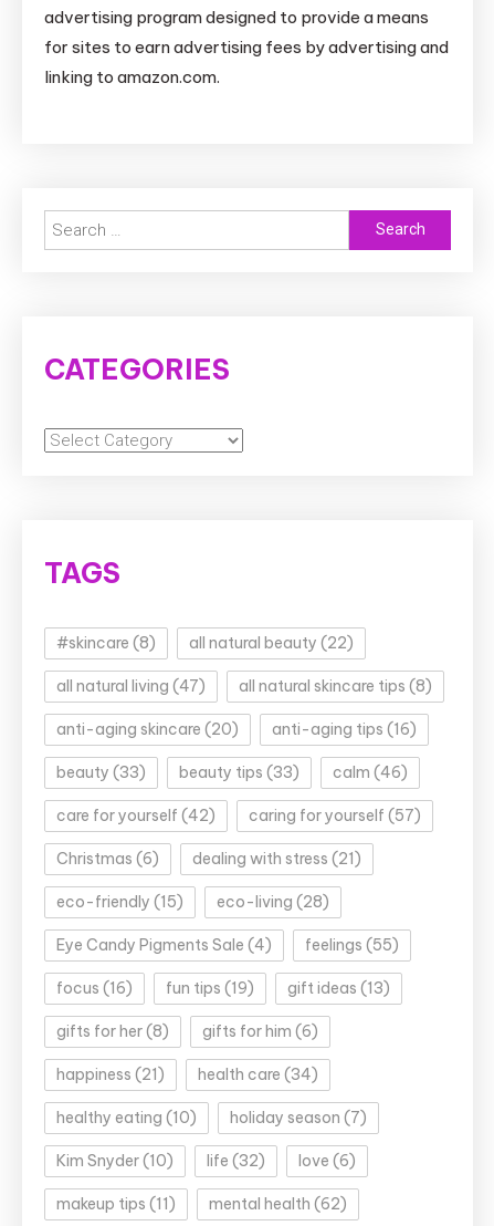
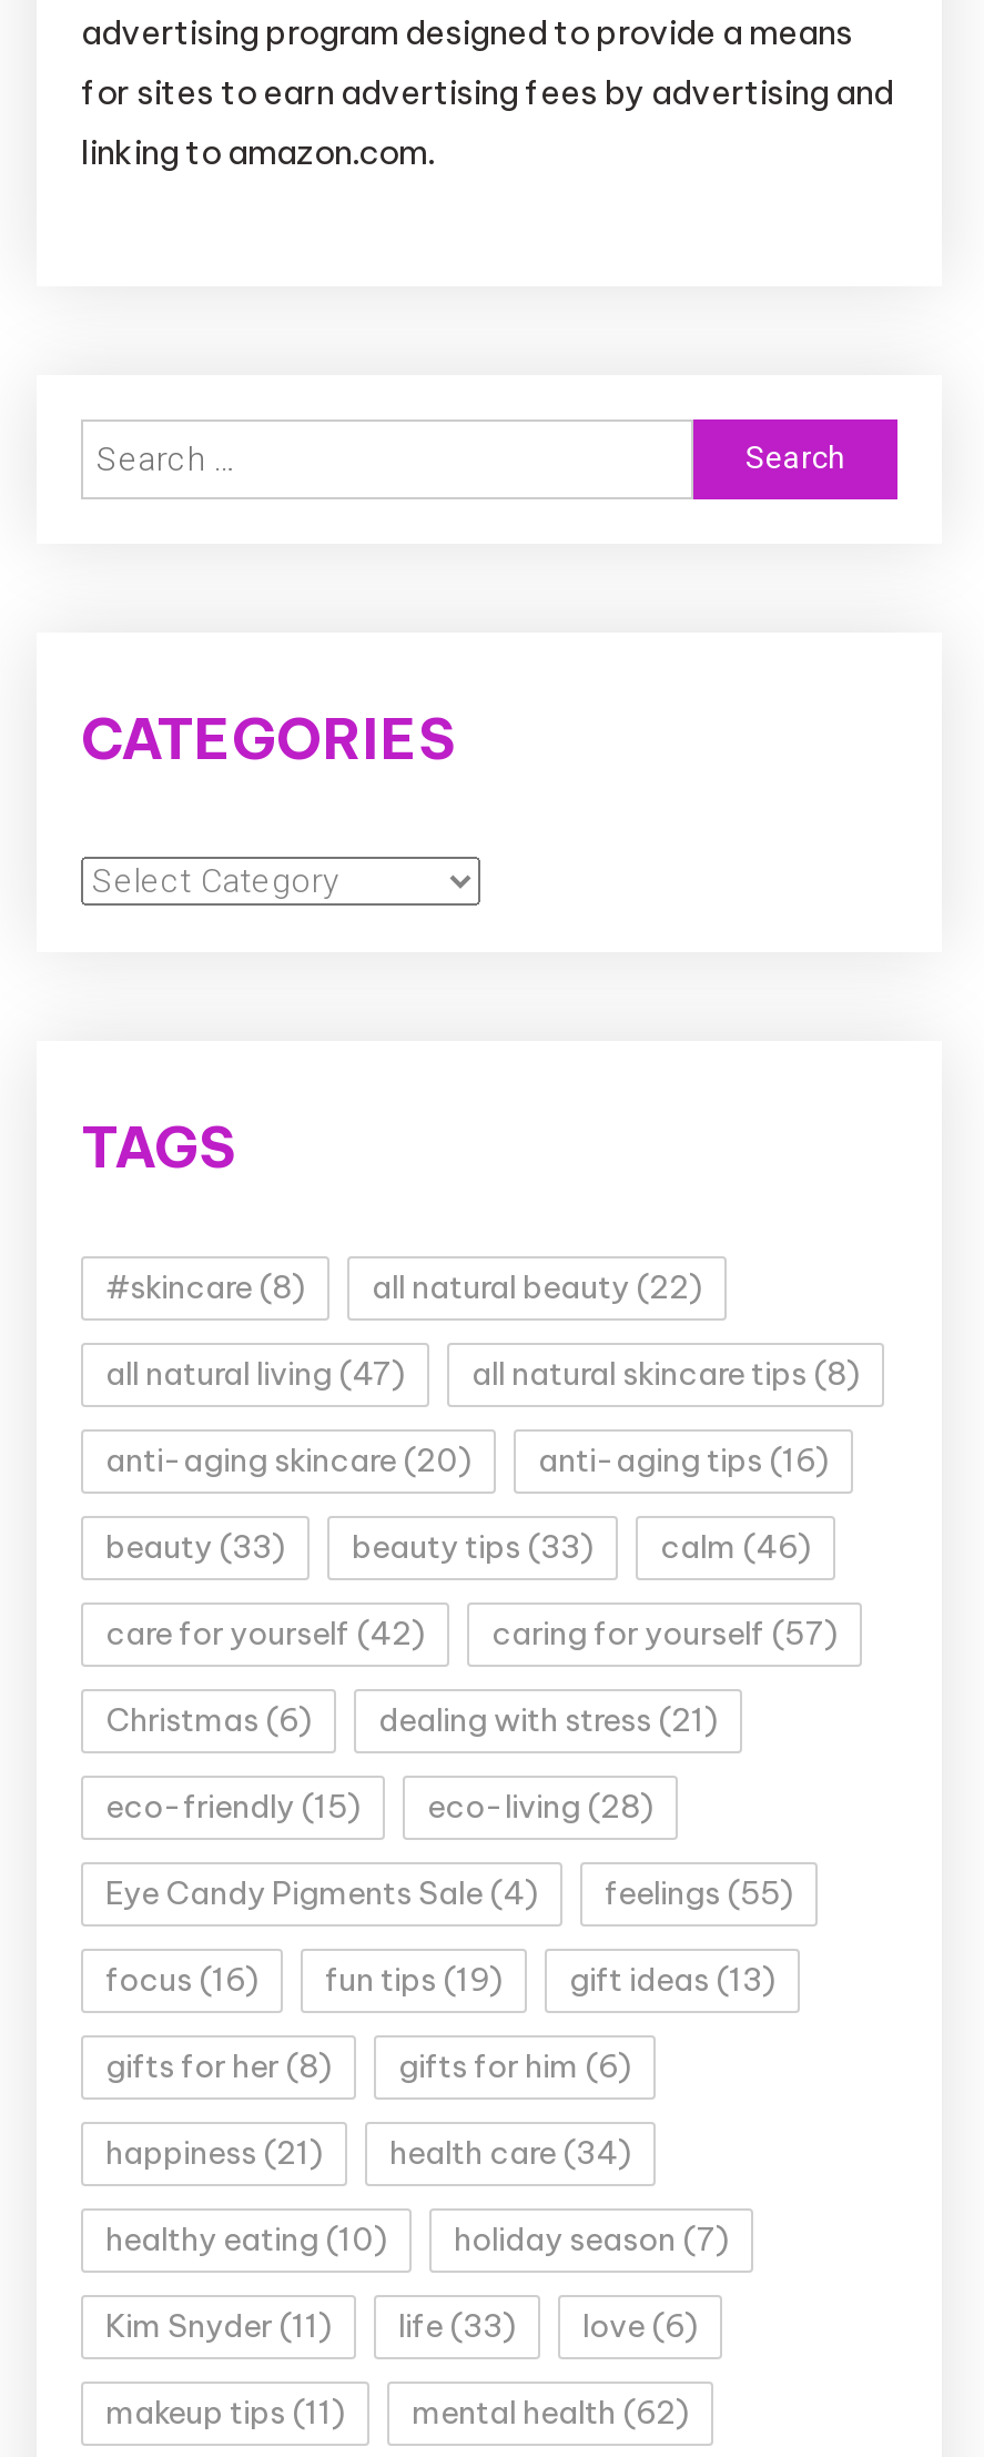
- Kim Snyder (10)
+ Kim Snyder (11)

- life (32)
+ life (33)
